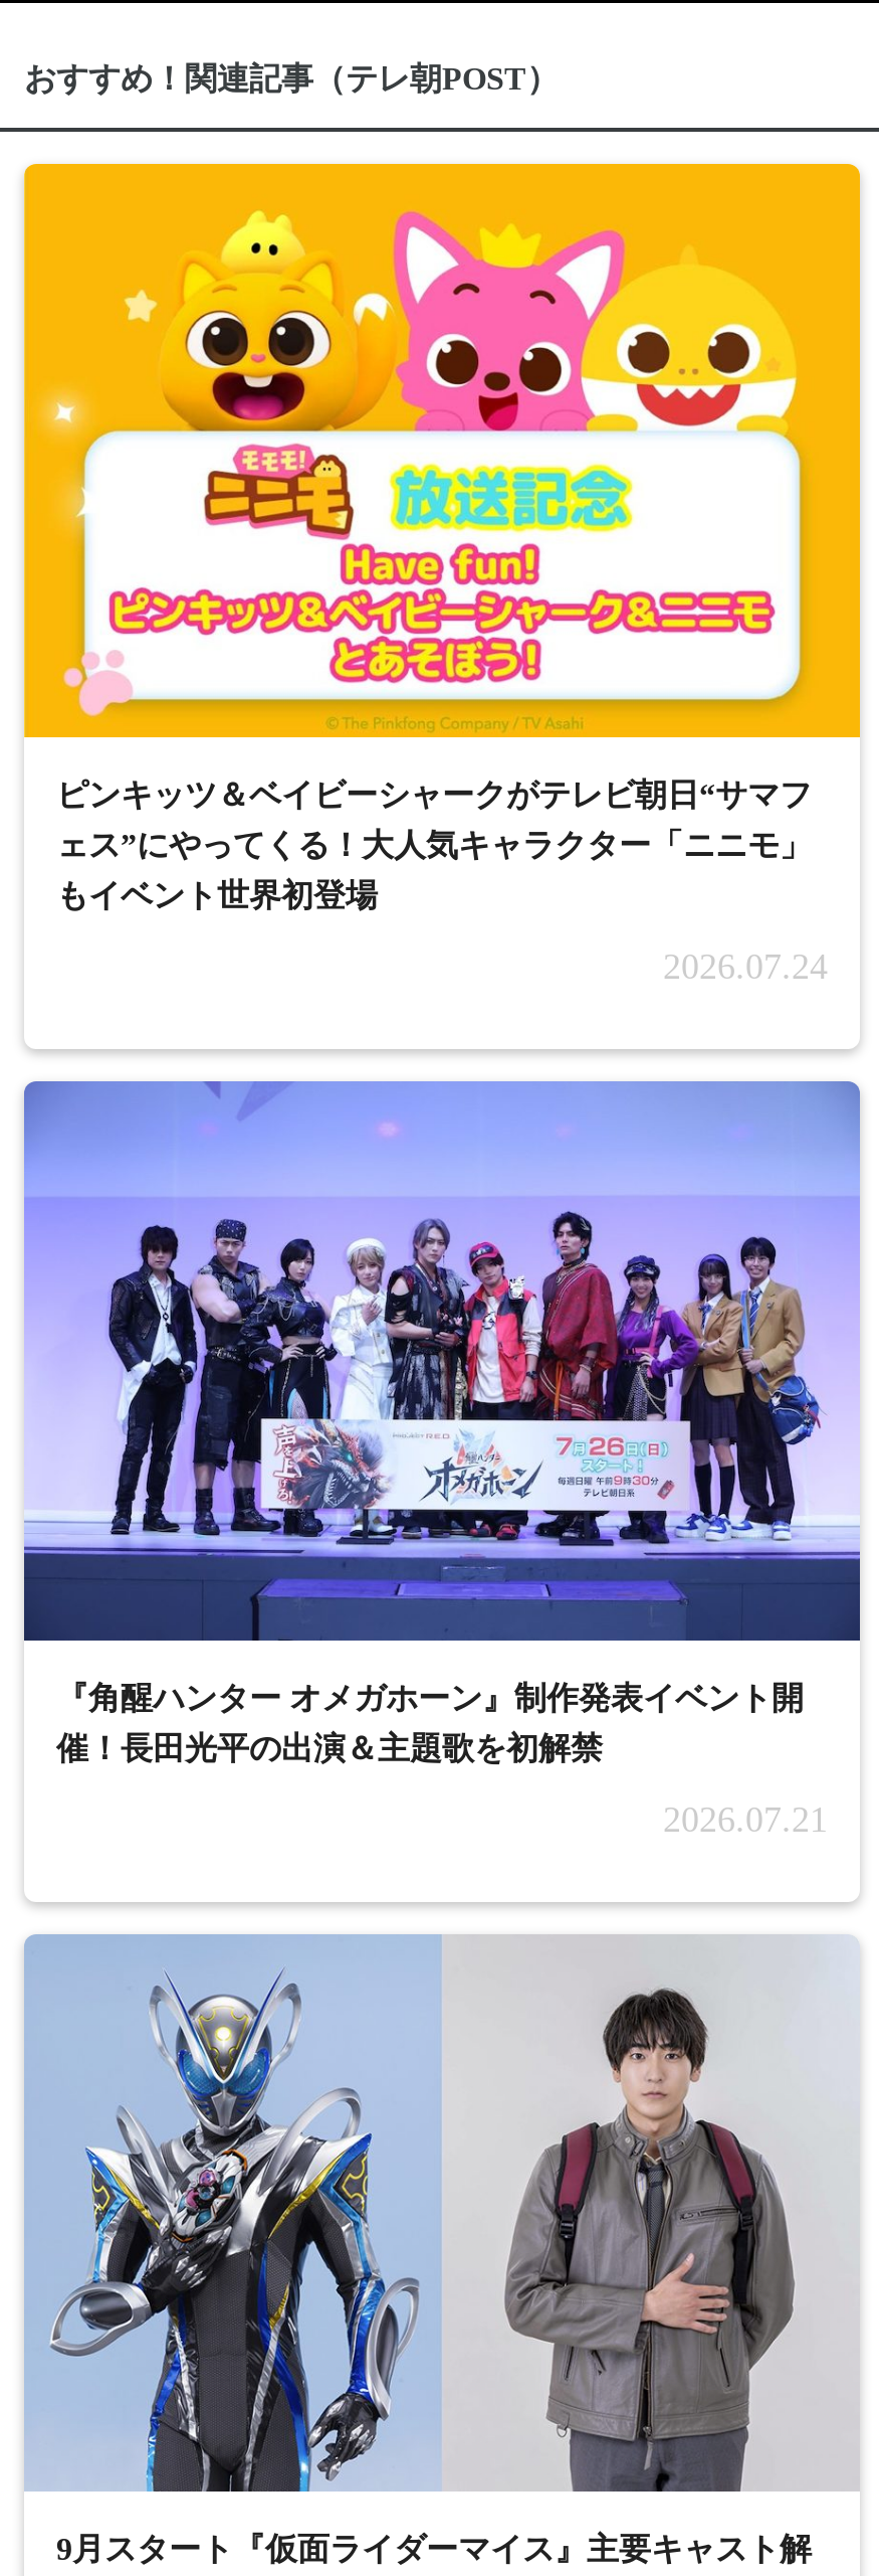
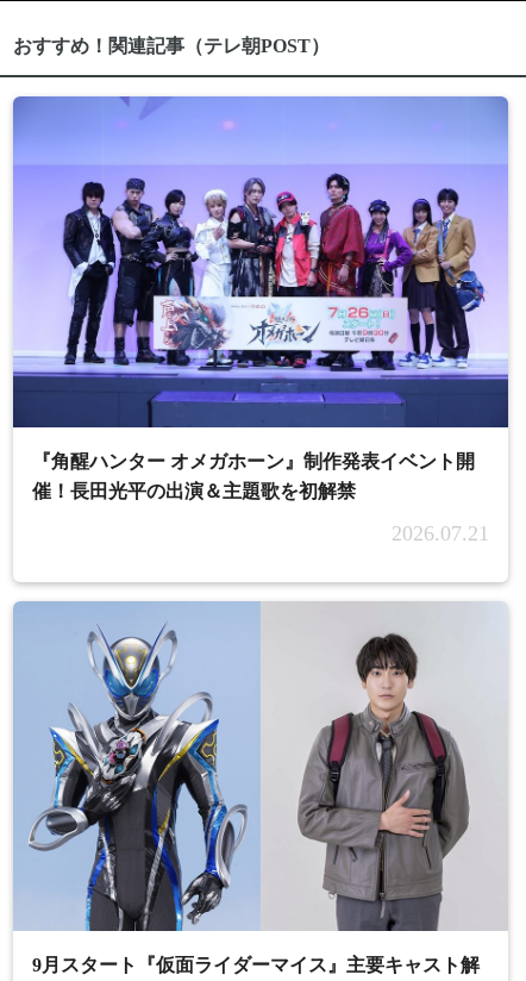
- [image]
- ピンキッツ＆ベイビーシャークがテレビ朝日“サマフ
- ェス”にやってくる！大人気キャラクター「ニニモ」
- もイベント世界初登場
- 2026.07.24
